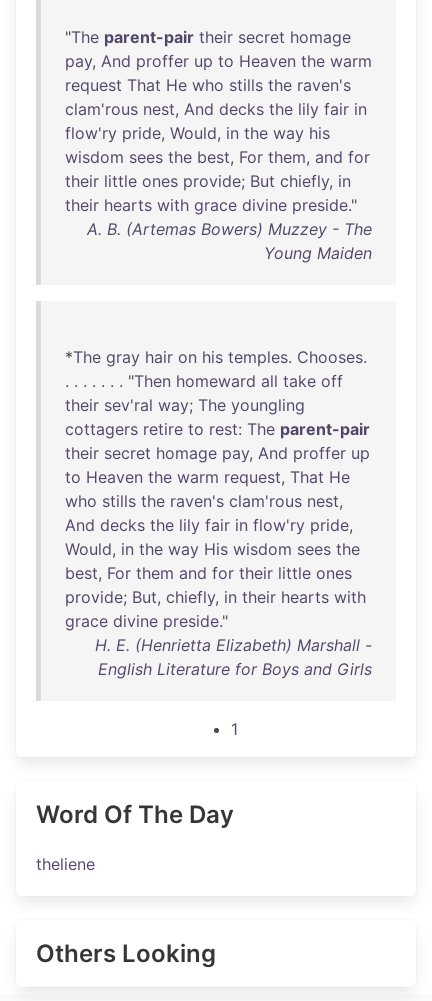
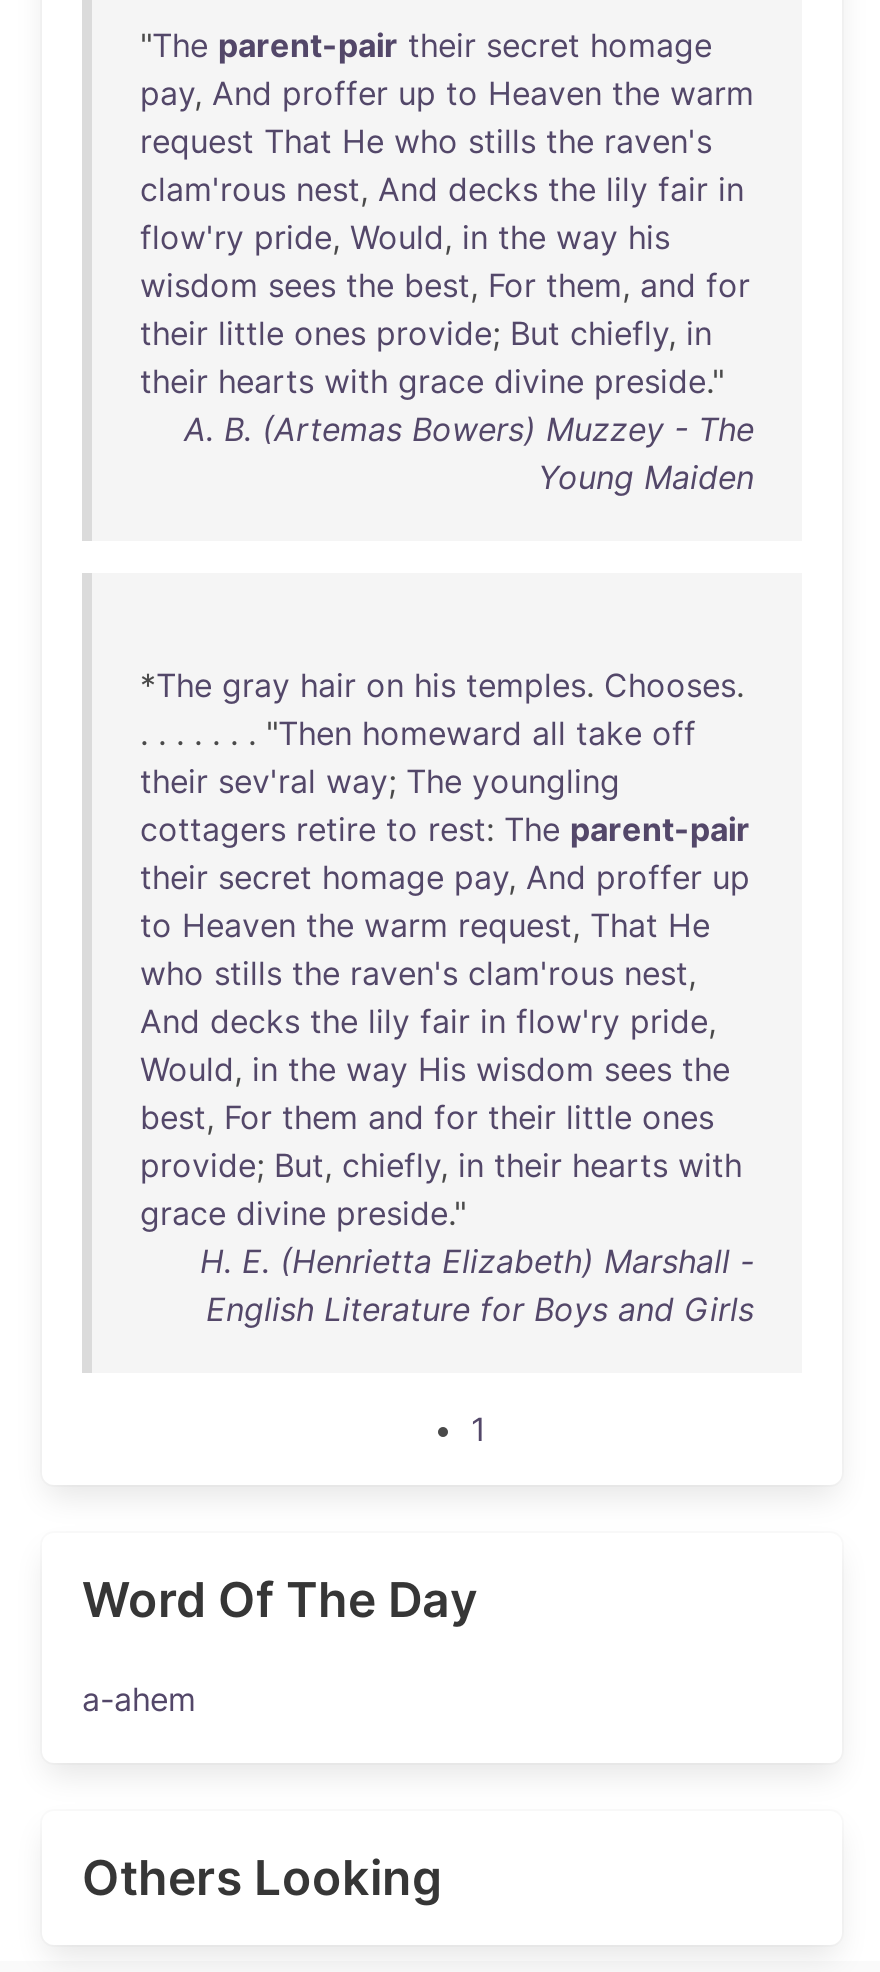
- theliene
+ a-ahem
